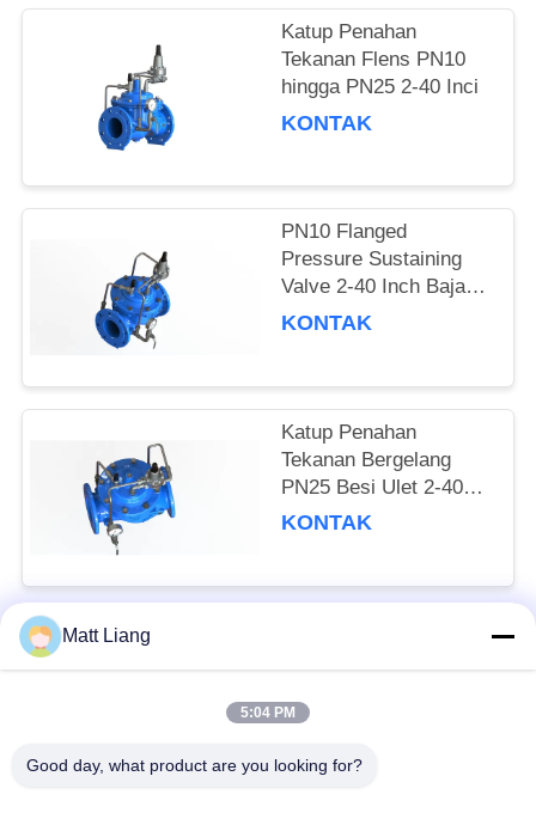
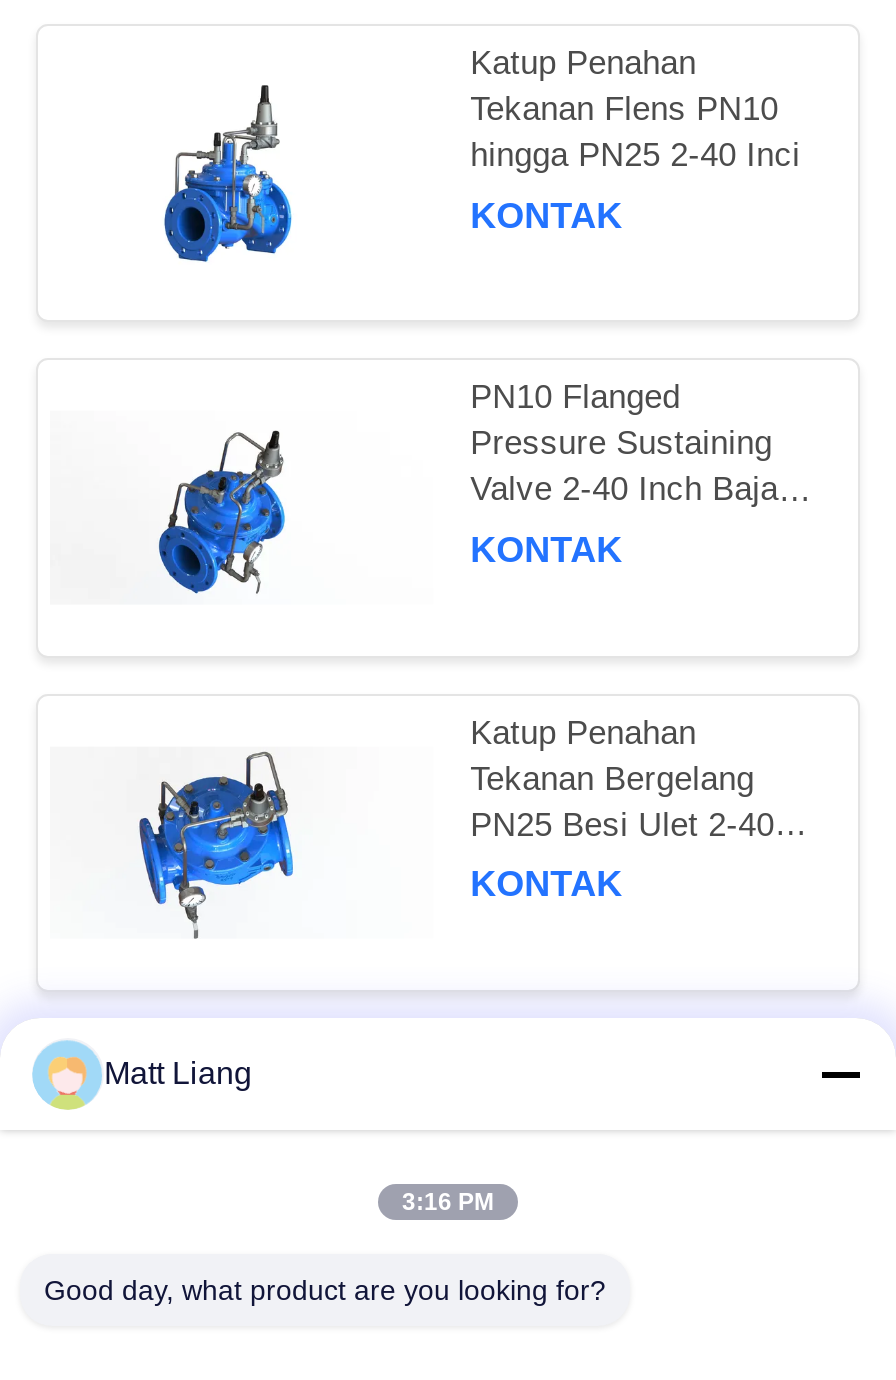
- 5:04 PM
+ 3:16 PM
